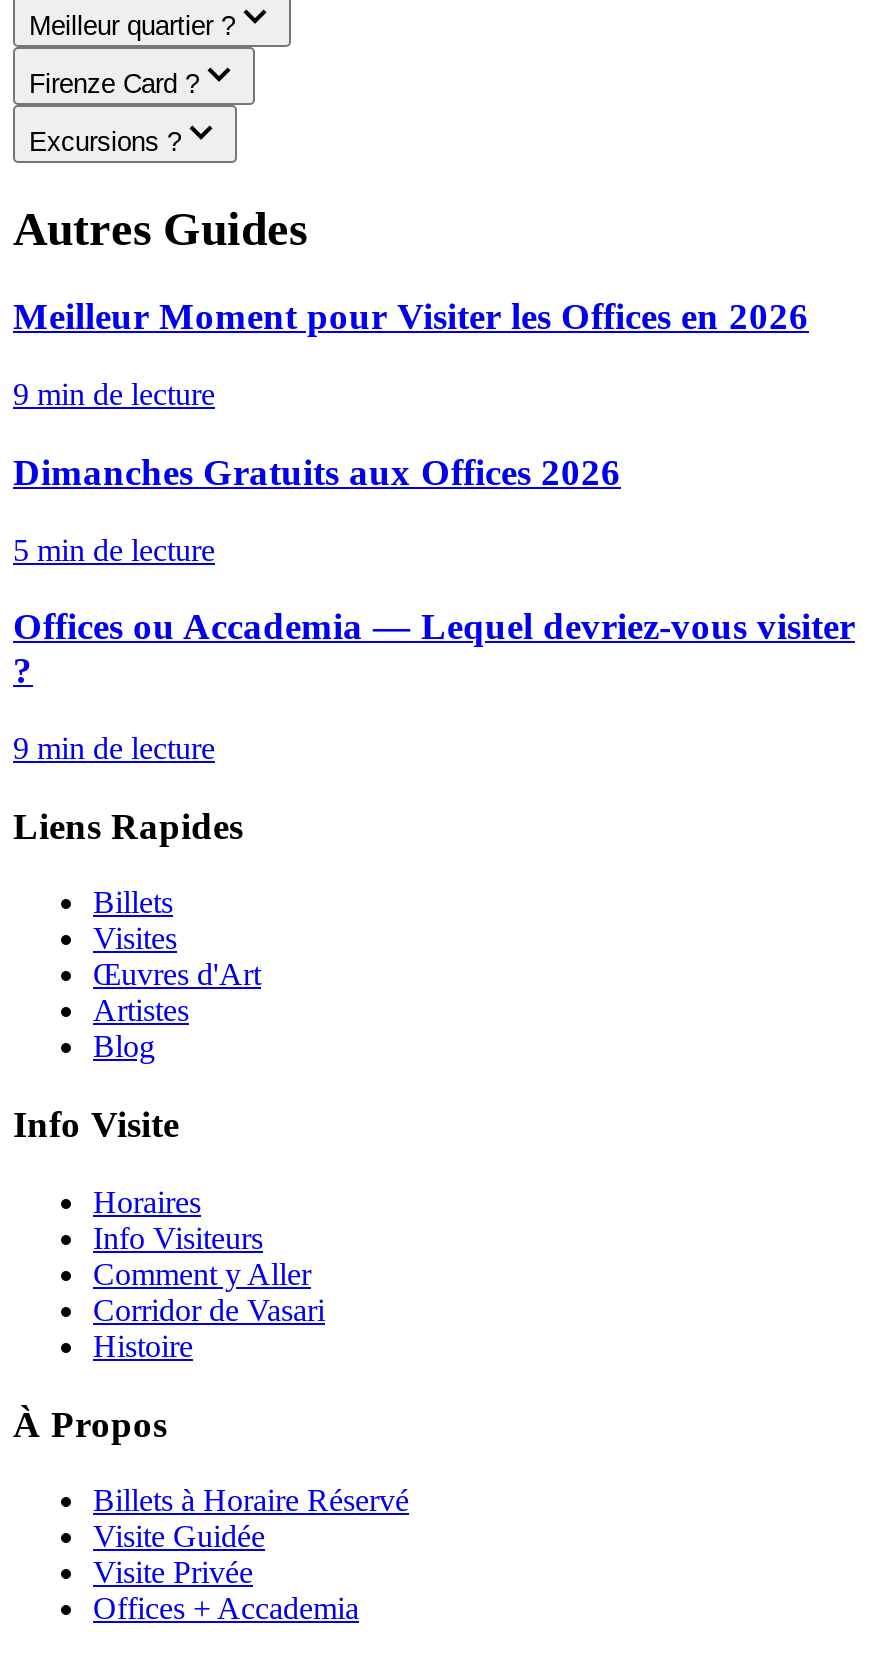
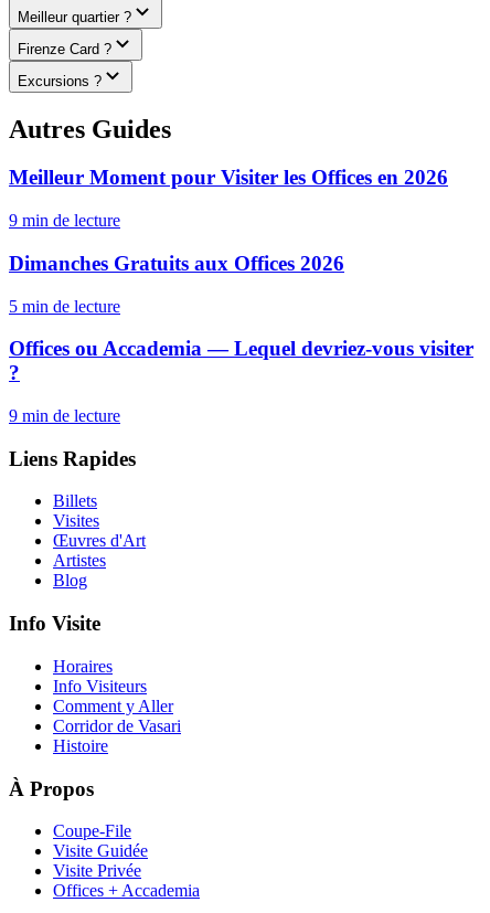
- Billets à Horaire Réservé
+ Coupe-File
